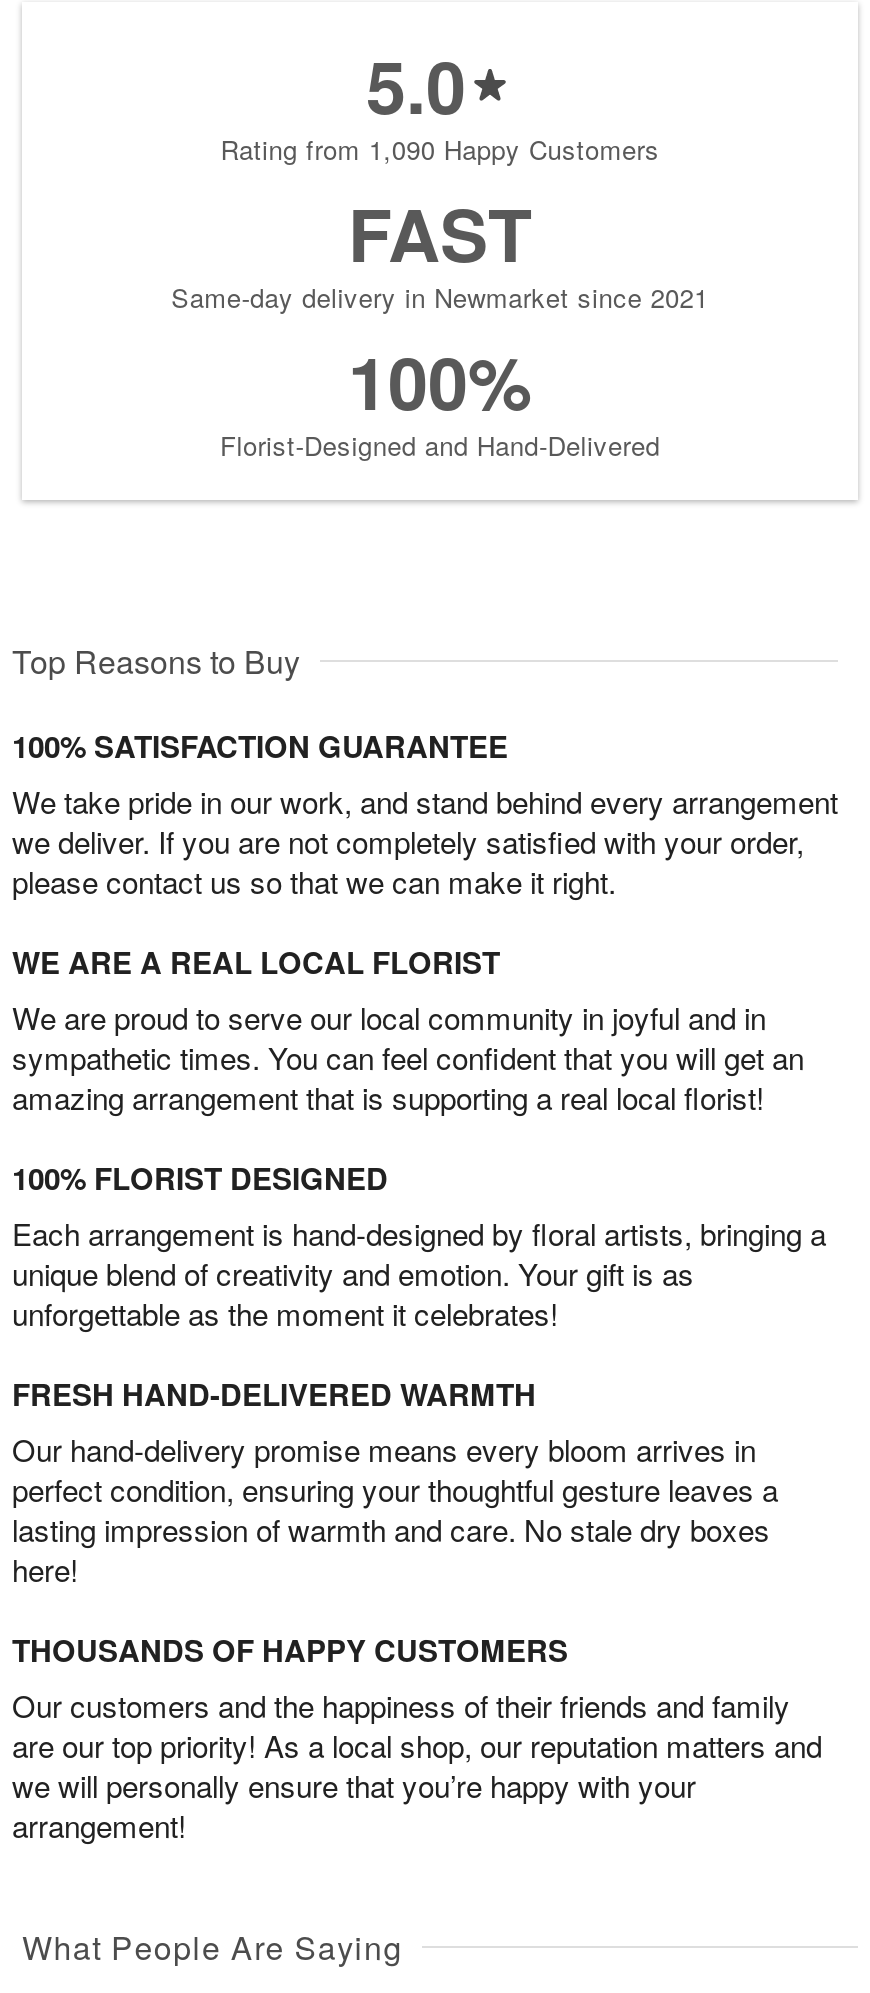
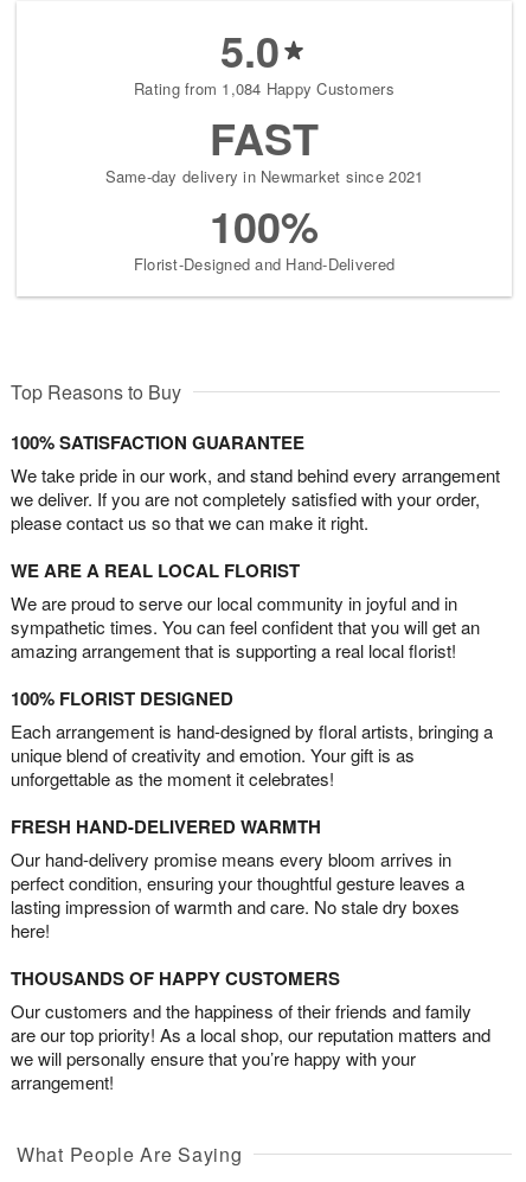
- Rating from 1,090 Happy Customers
+ Rating from 1,084 Happy Customers
